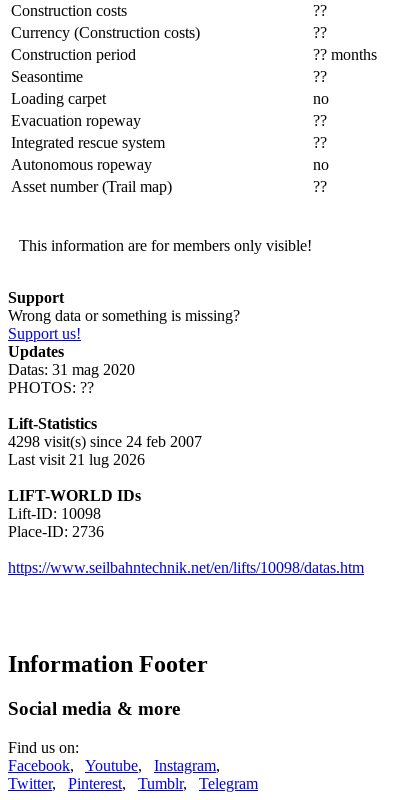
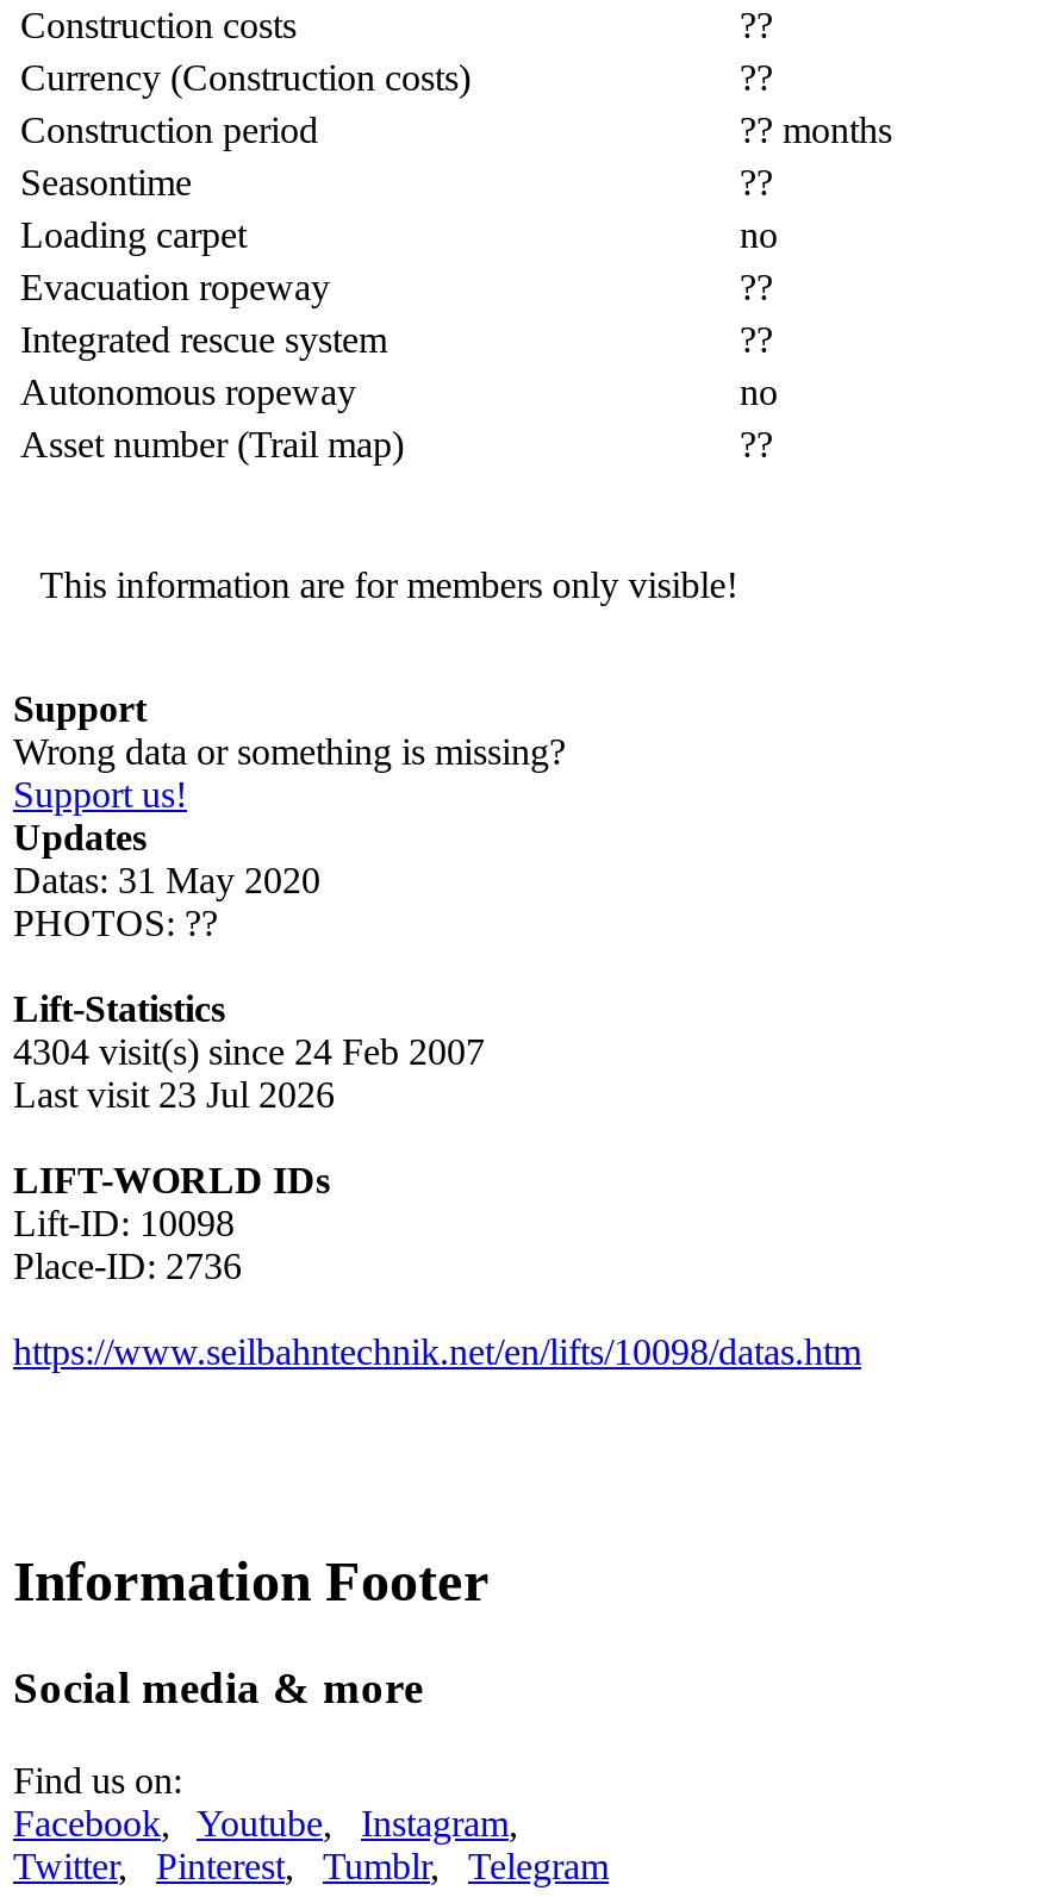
- Datas: 31 mag 2020
+ Datas: 31 May 2020

- 4298 visit(s) since 24 feb 2007
+ 4304 visit(s) since 24 Feb 2007

- Last visit 21 lug 2026
+ Last visit 23 Jul 2026
